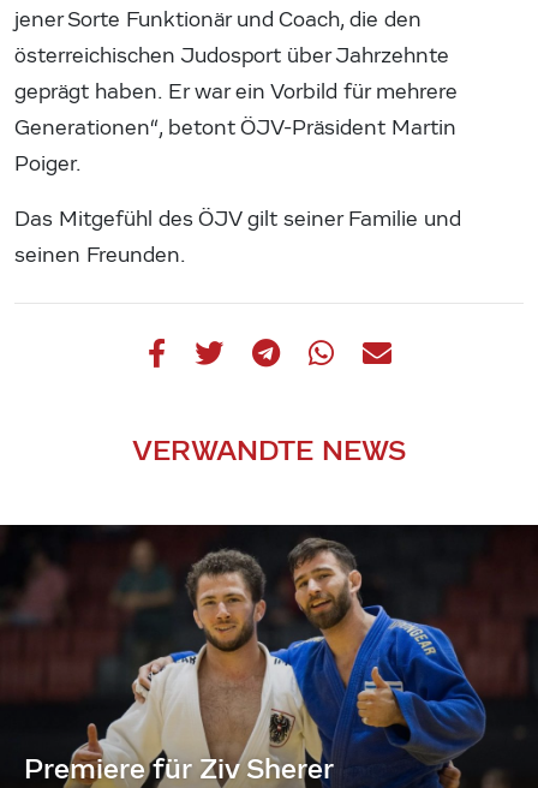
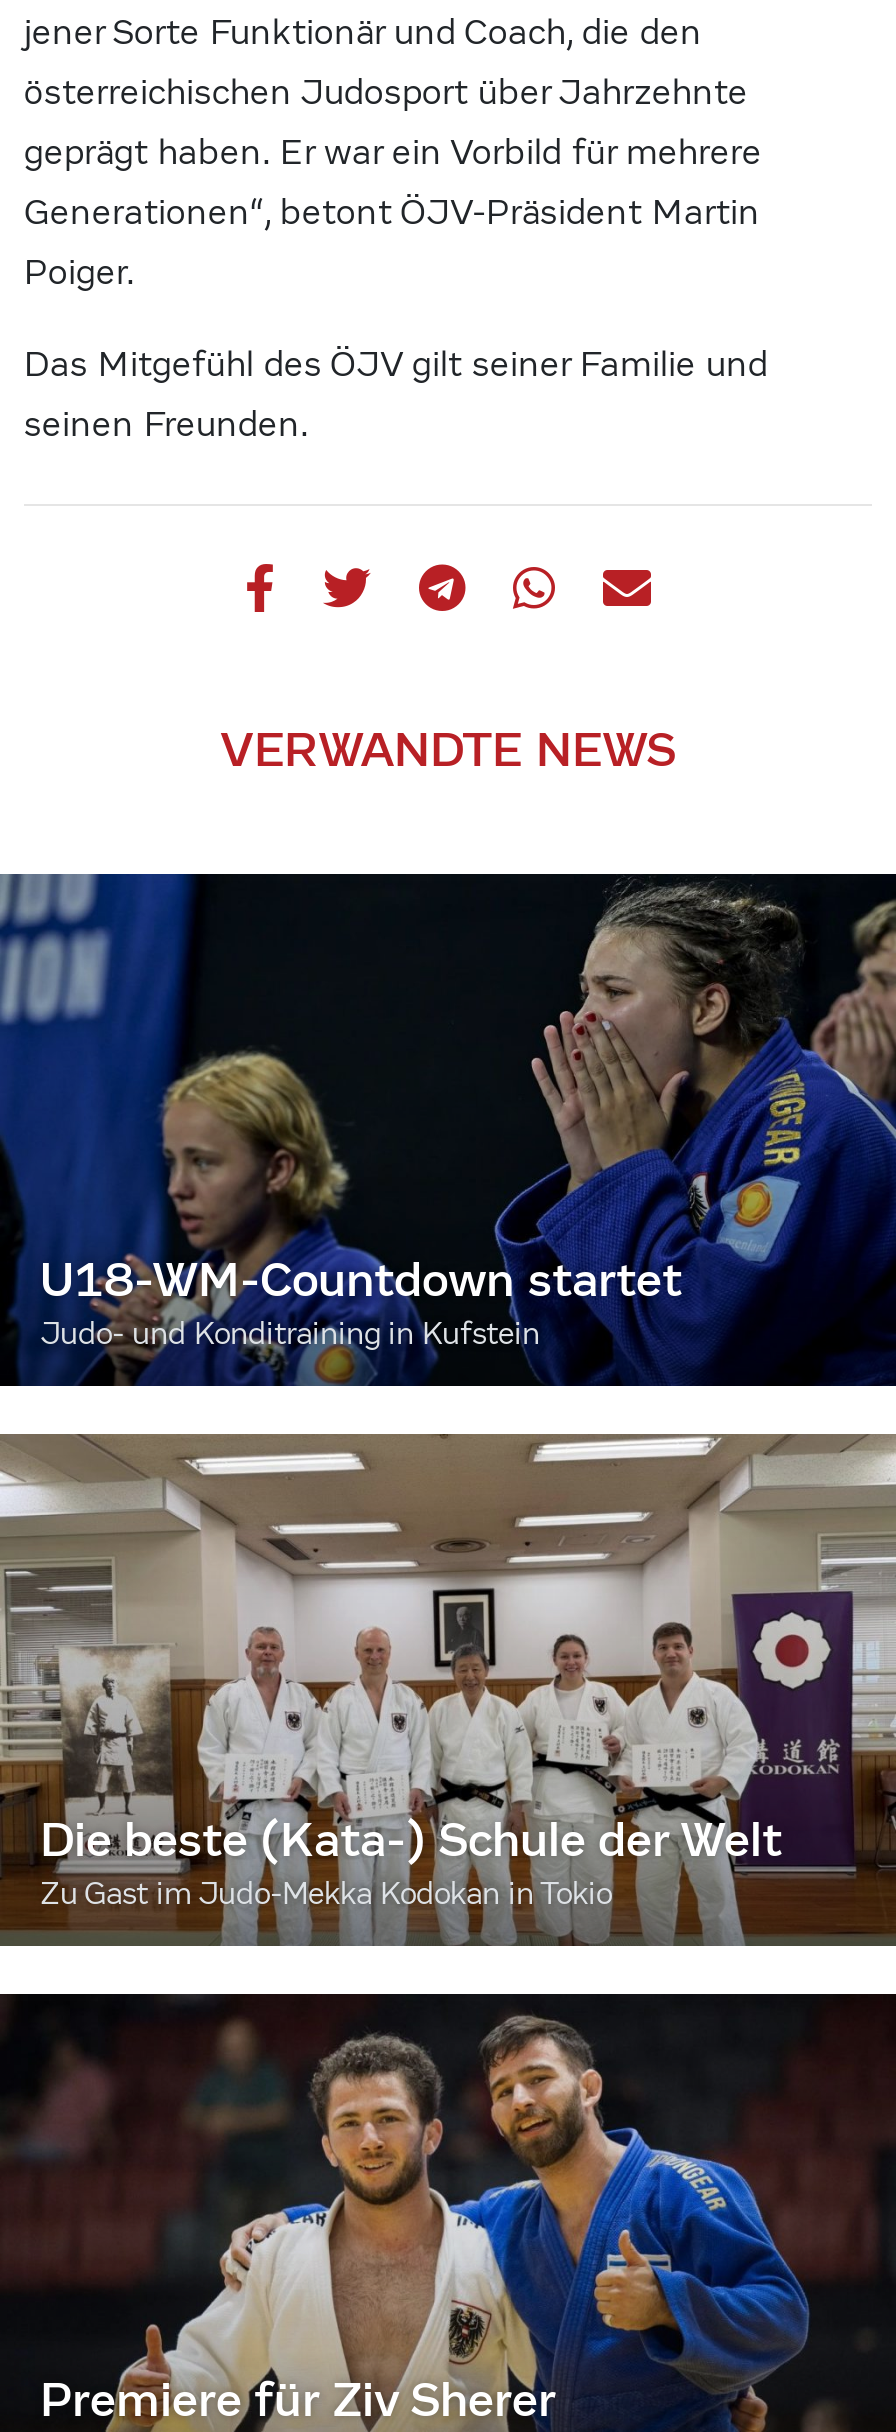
+ [image]
+ U18-WM-Countdown startet
+ Judo- und Konditraining in Kufstein

+ [image]
+ Die beste (Kata-) Schule der Welt
+ Zu Gast im Judo-Mekka Kodokan in Tokio
